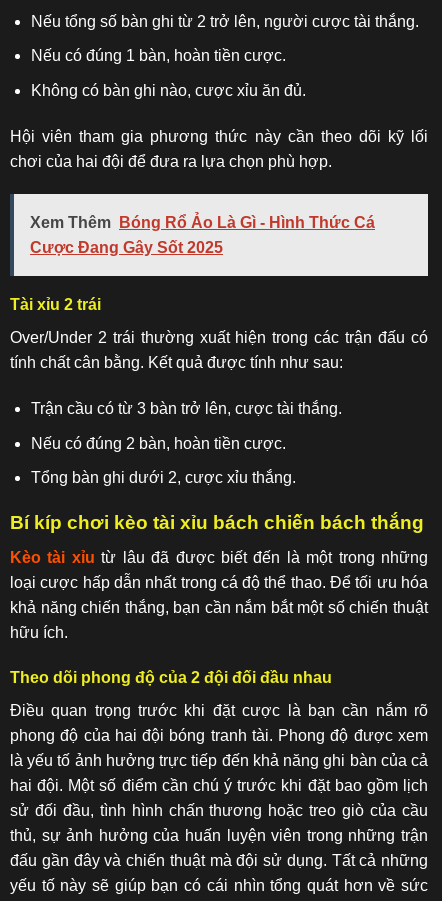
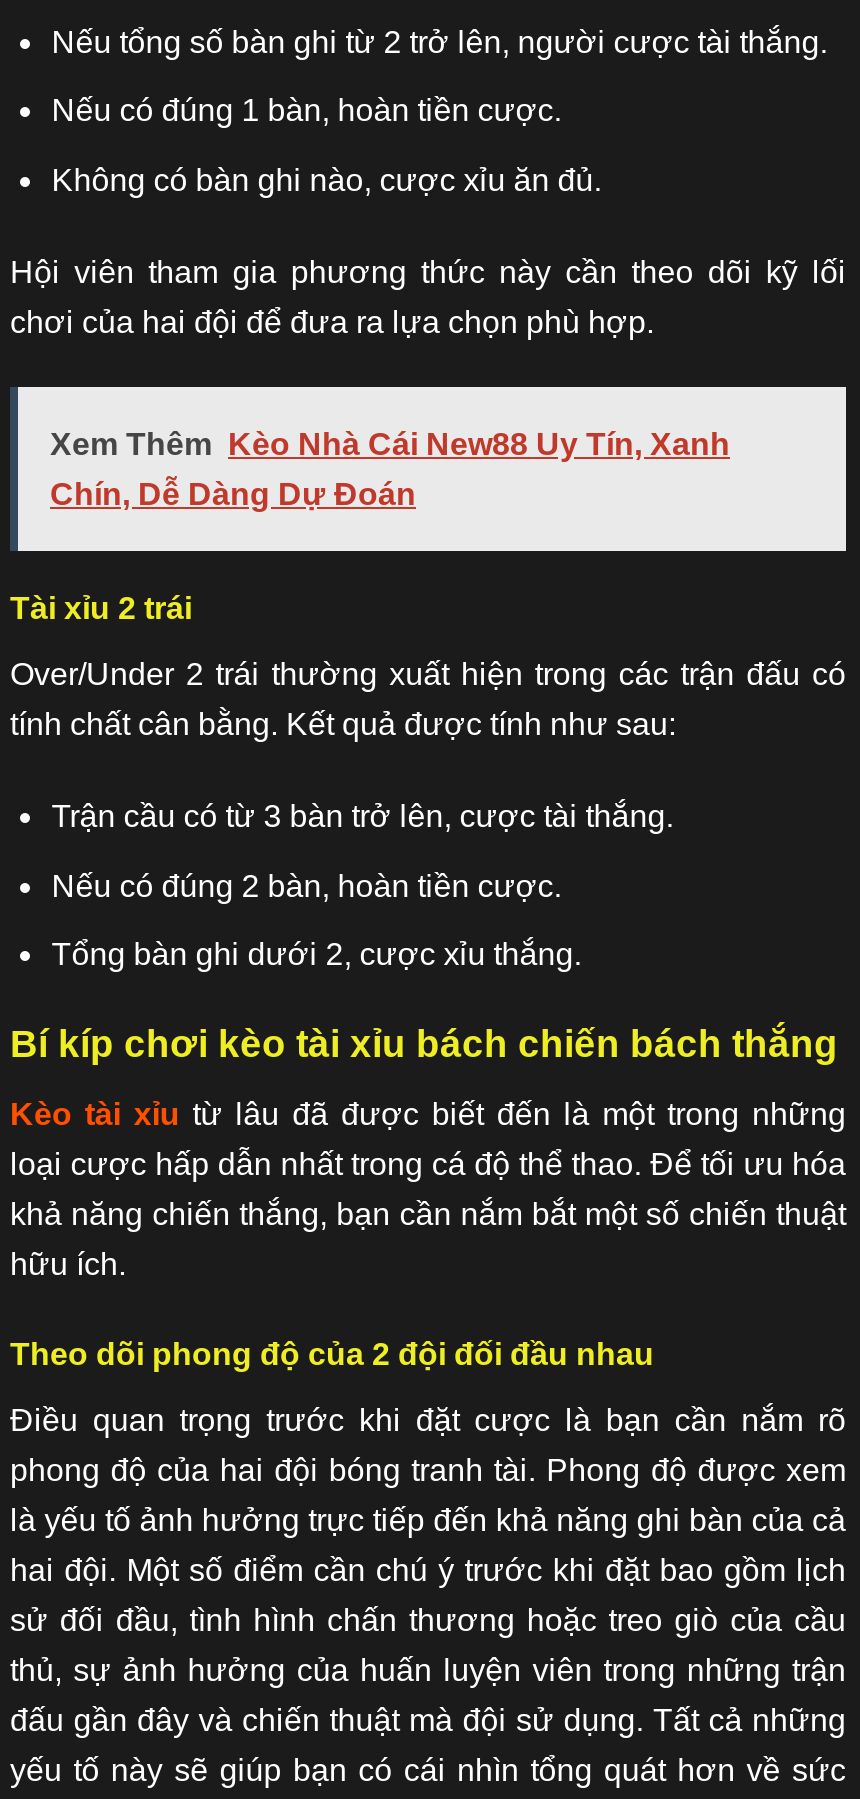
- Xem Thêm Bóng Rổ Ảo Là Gì - Hình Thức Cá
+ Xem Thêm Kèo Nhà Cái New88 Uy Tín, Xanh

- Cược Đang Gây Sốt 2025
+ Chín, Dễ Dàng Dự Đoán
